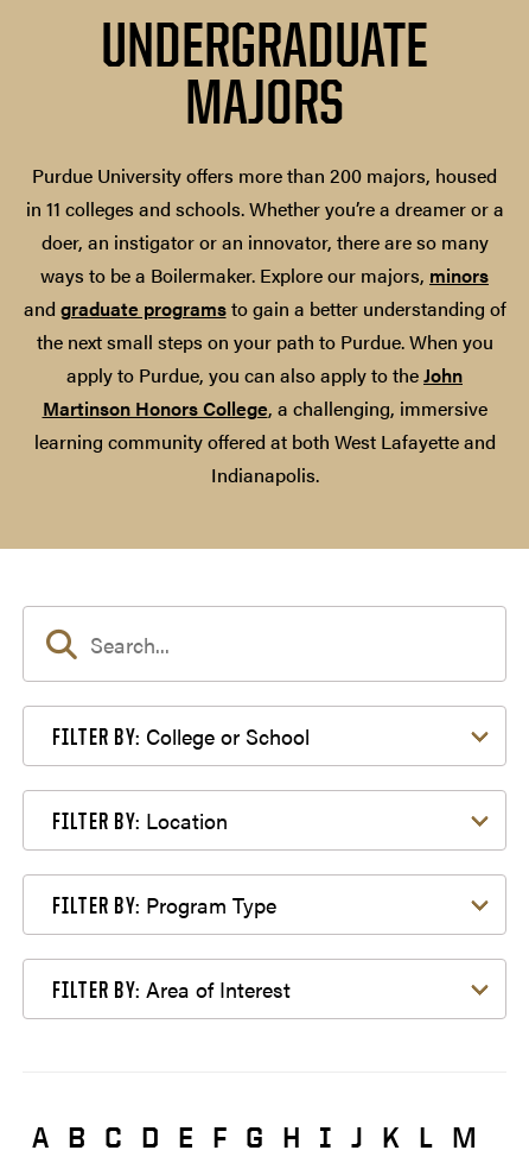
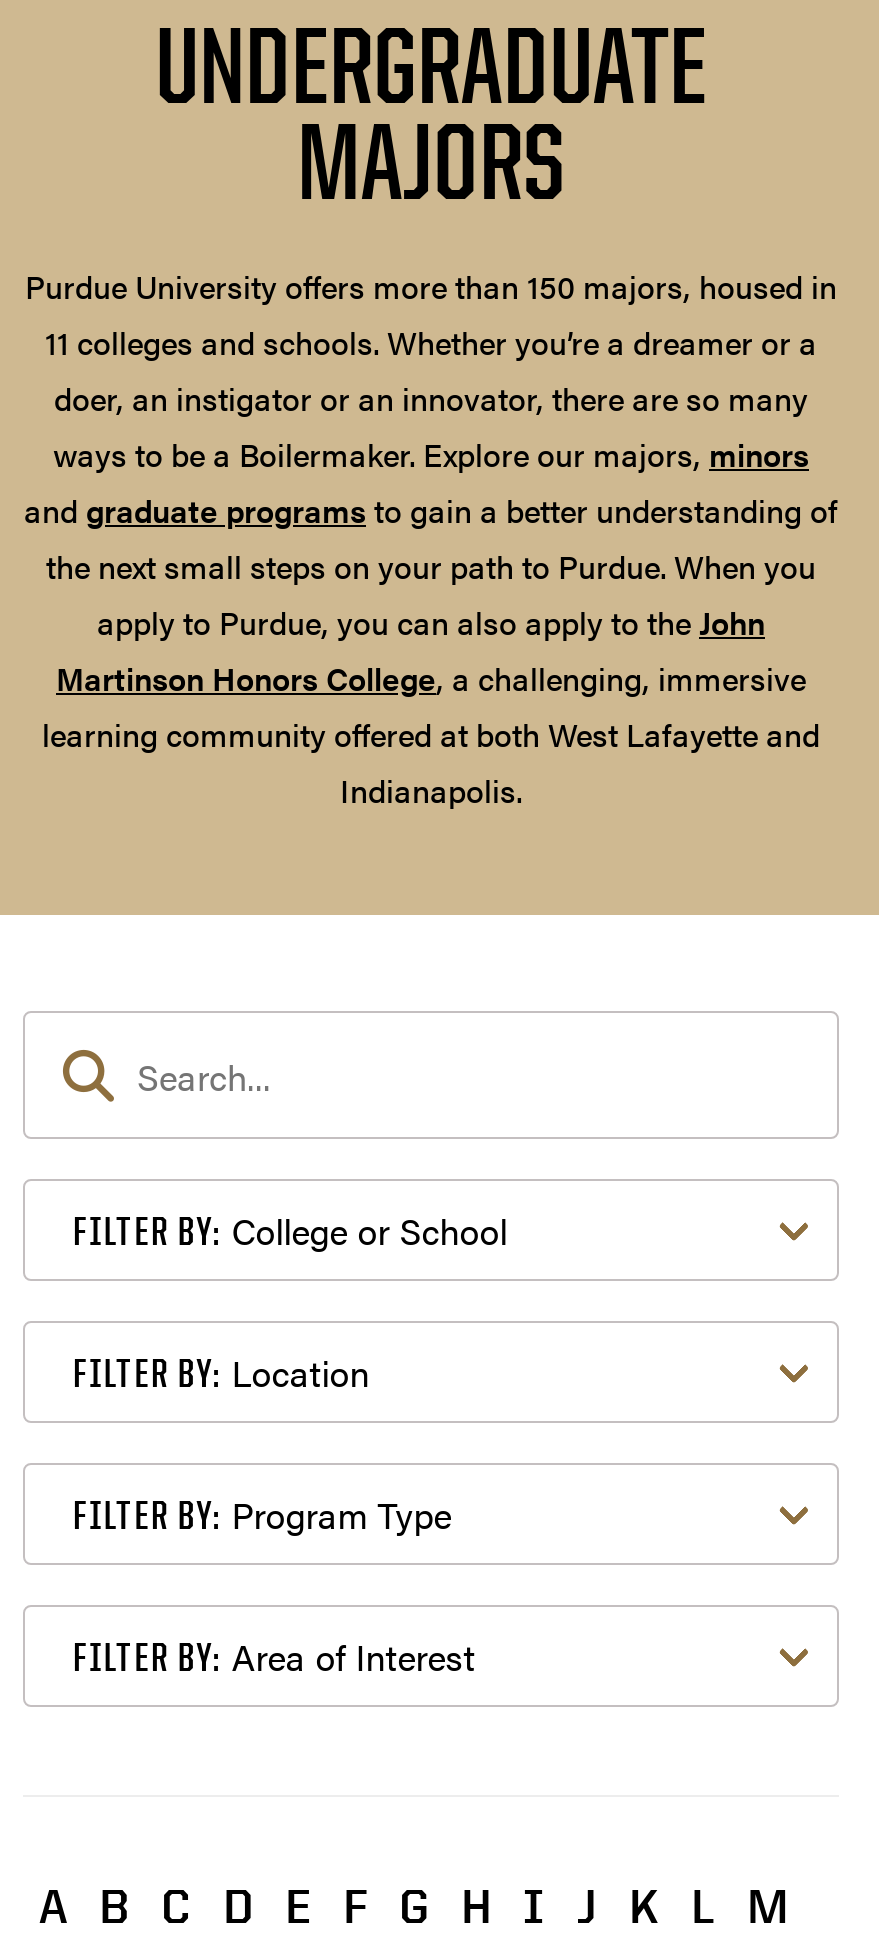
- Purdue University offers more than 200 majors, housed
- in 11 colleges and schools. Whether you’re a dreamer or a
+ Purdue University offers more than 150 majors, housed in
+ 11 colleges and schools. Whether you’re a dreamer or a
